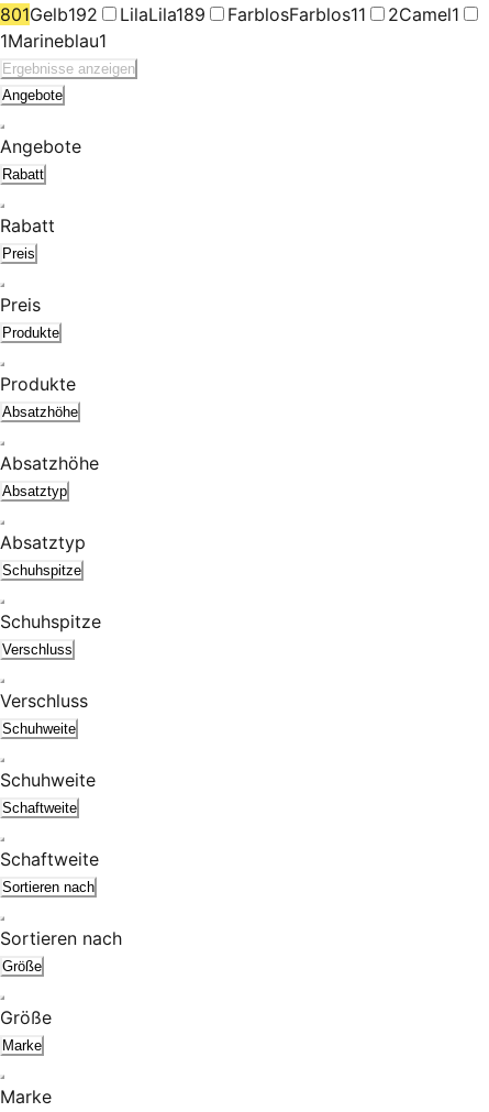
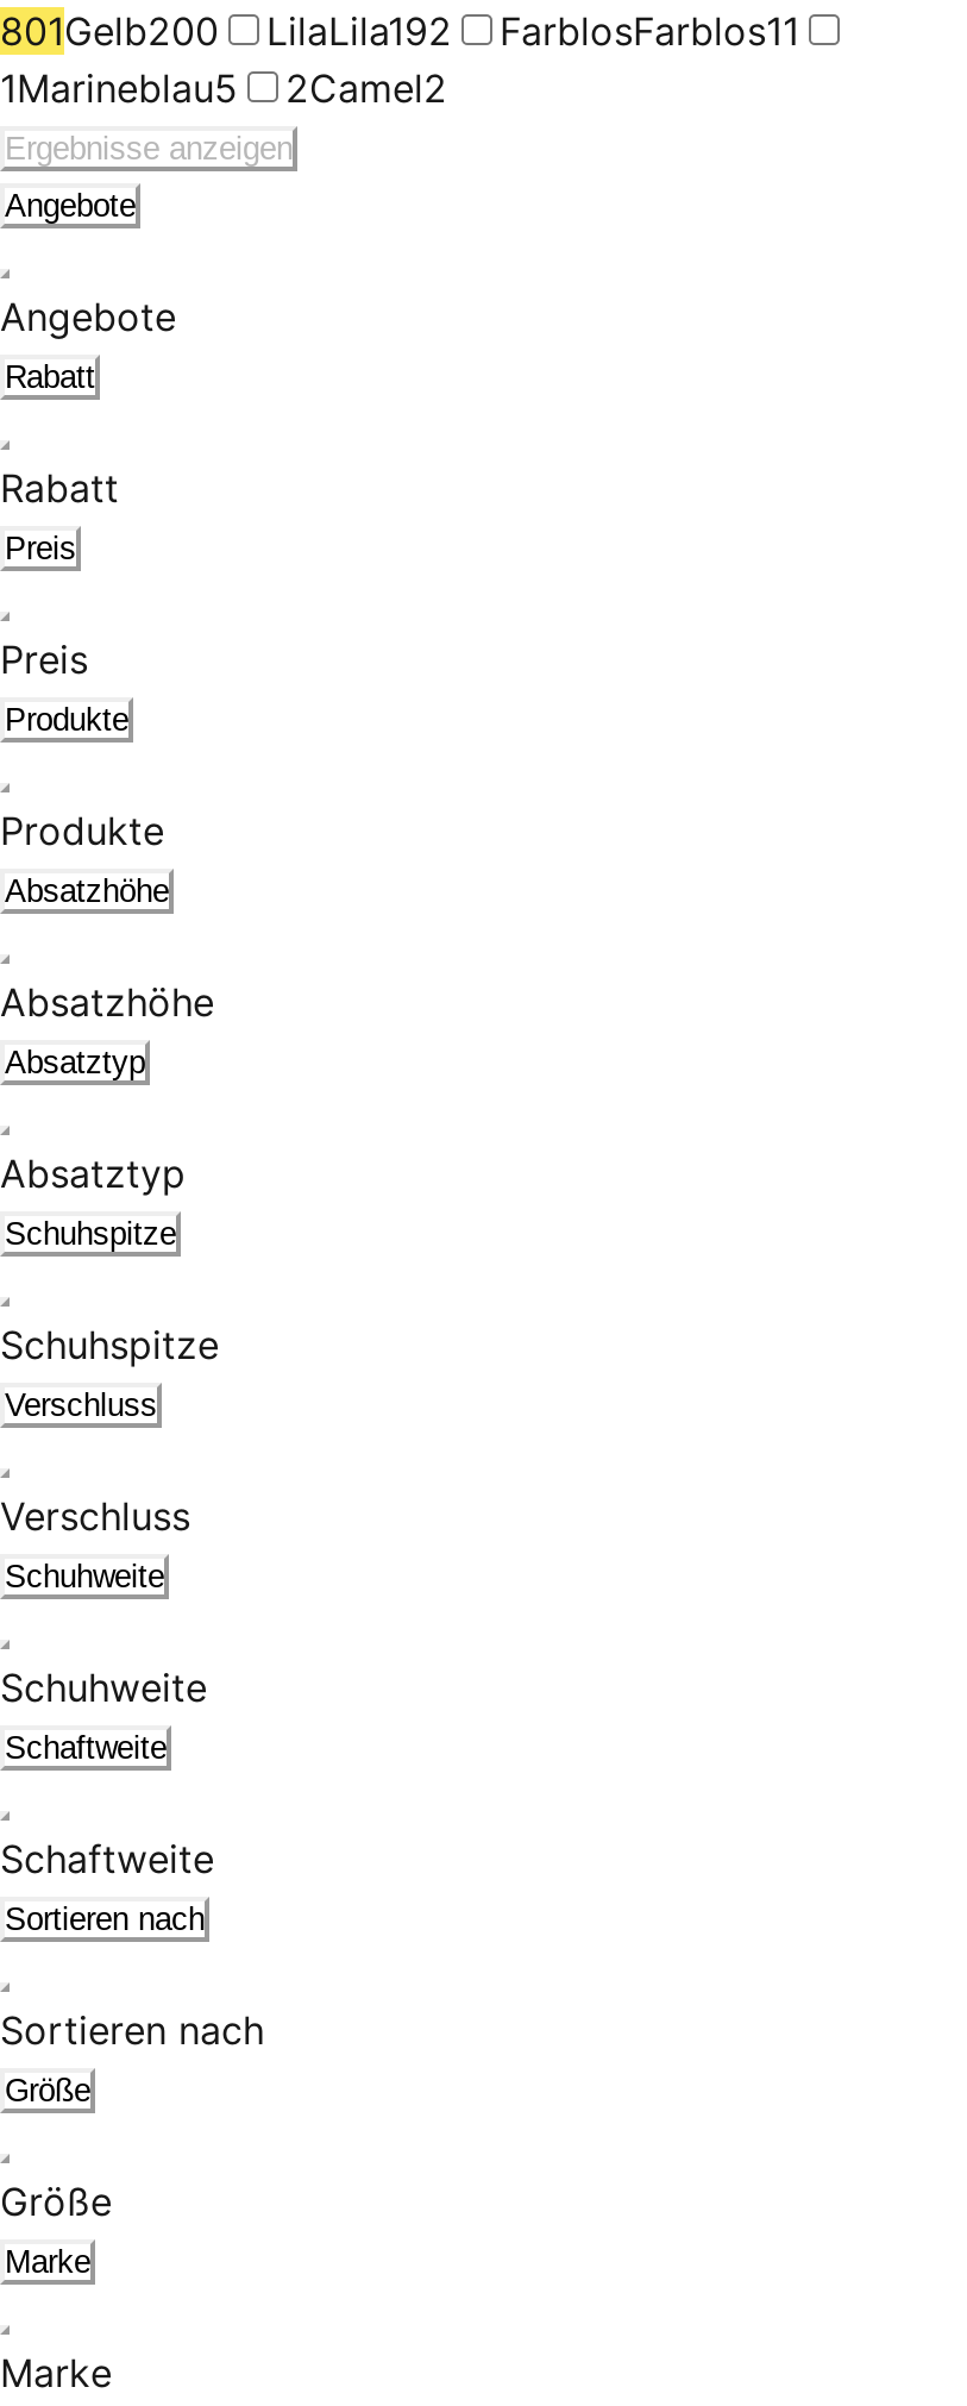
- 801Gelb192
+ 801Gelb200

- 2Camel1
- 1Marineblau1
+ 1Marineblau5
+ 2Camel2

- LilaLila189
+ LilaLila192
